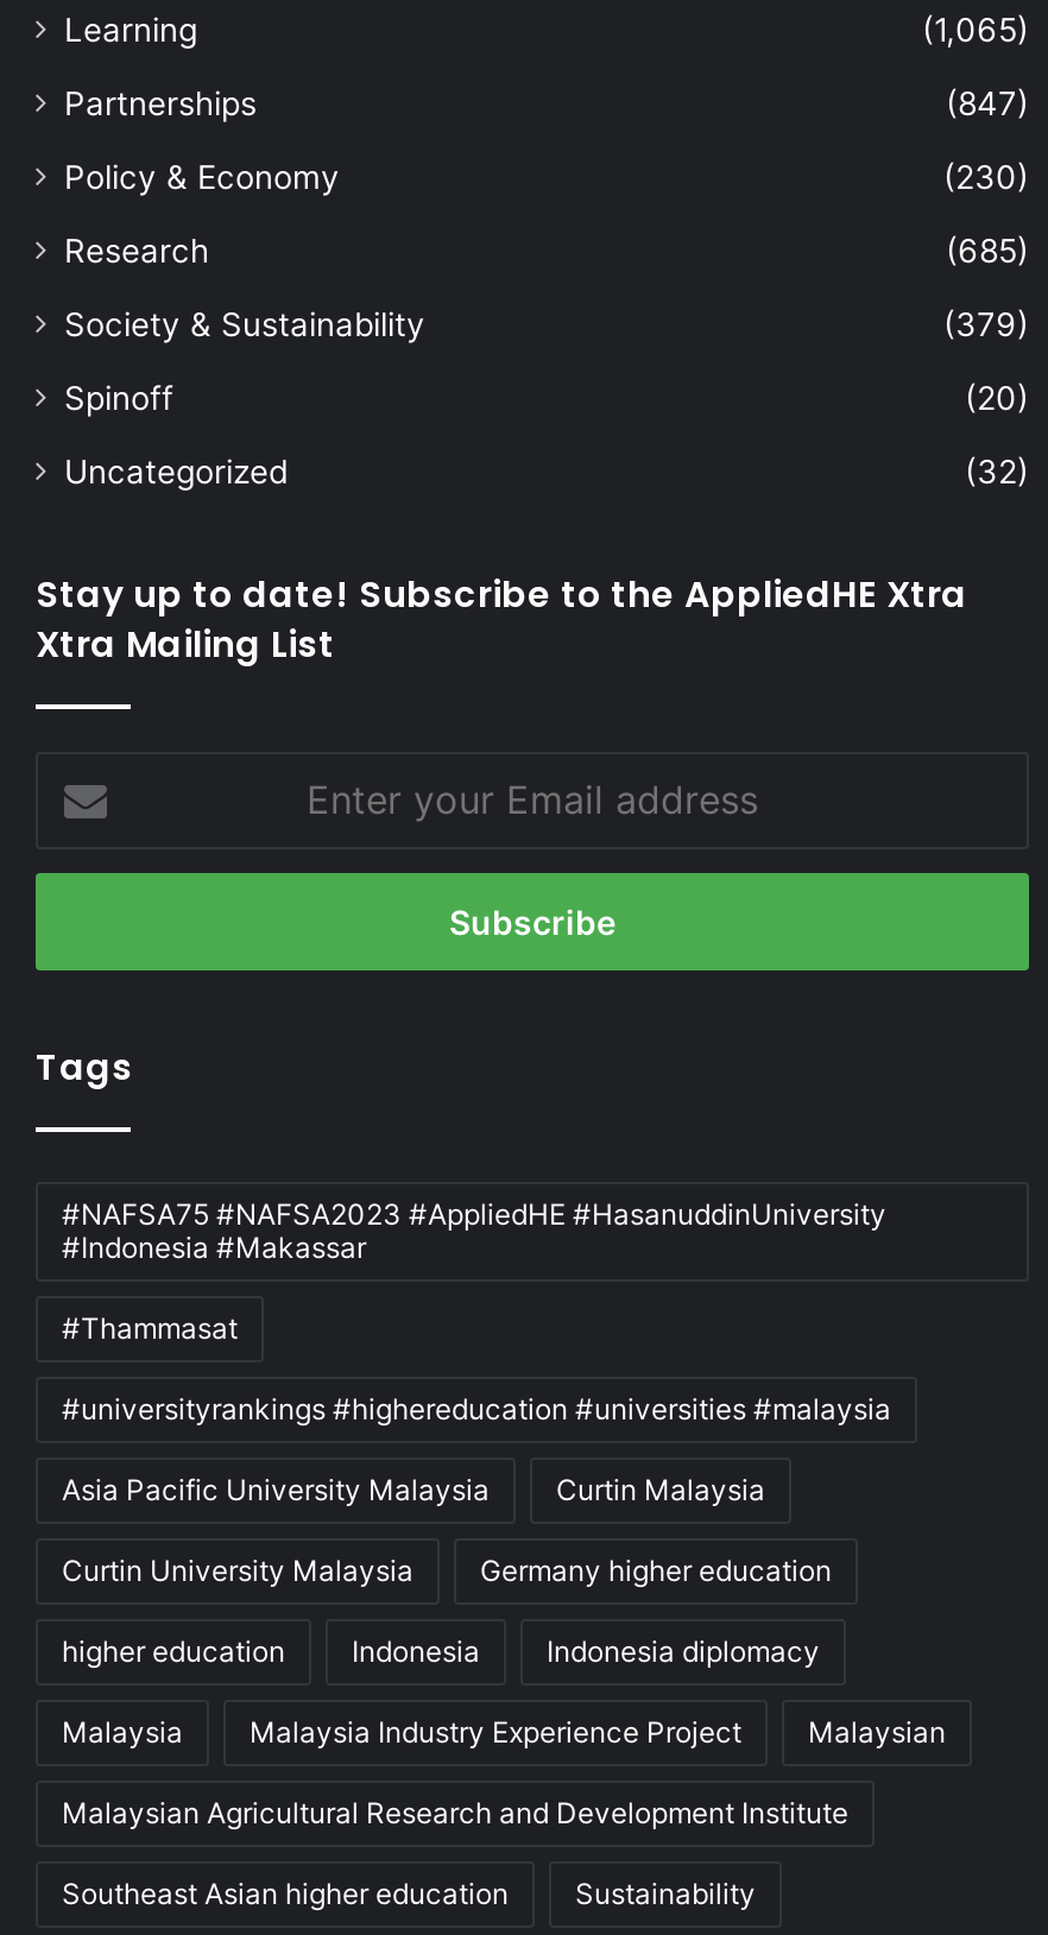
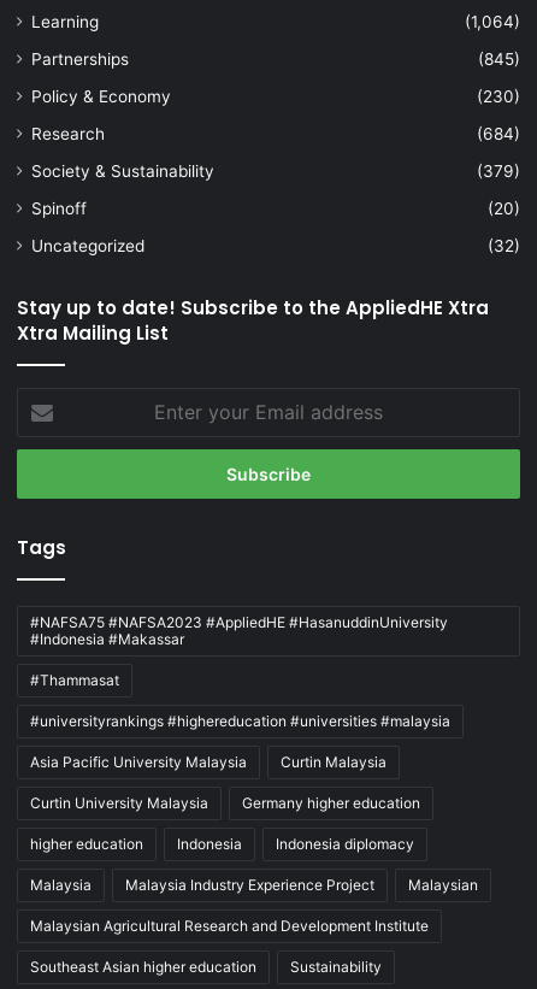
- (1,065)
+ (1,064)

- (847)
+ (845)

- (685)
+ (684)
